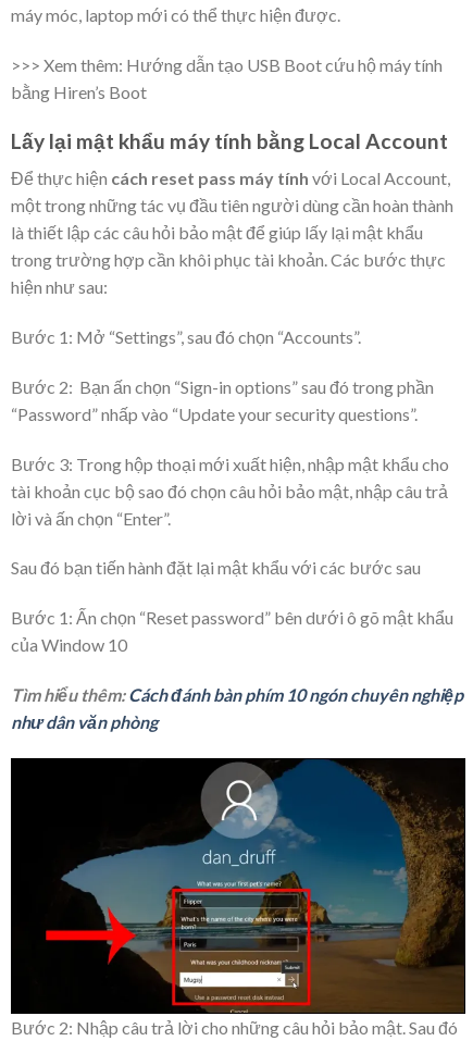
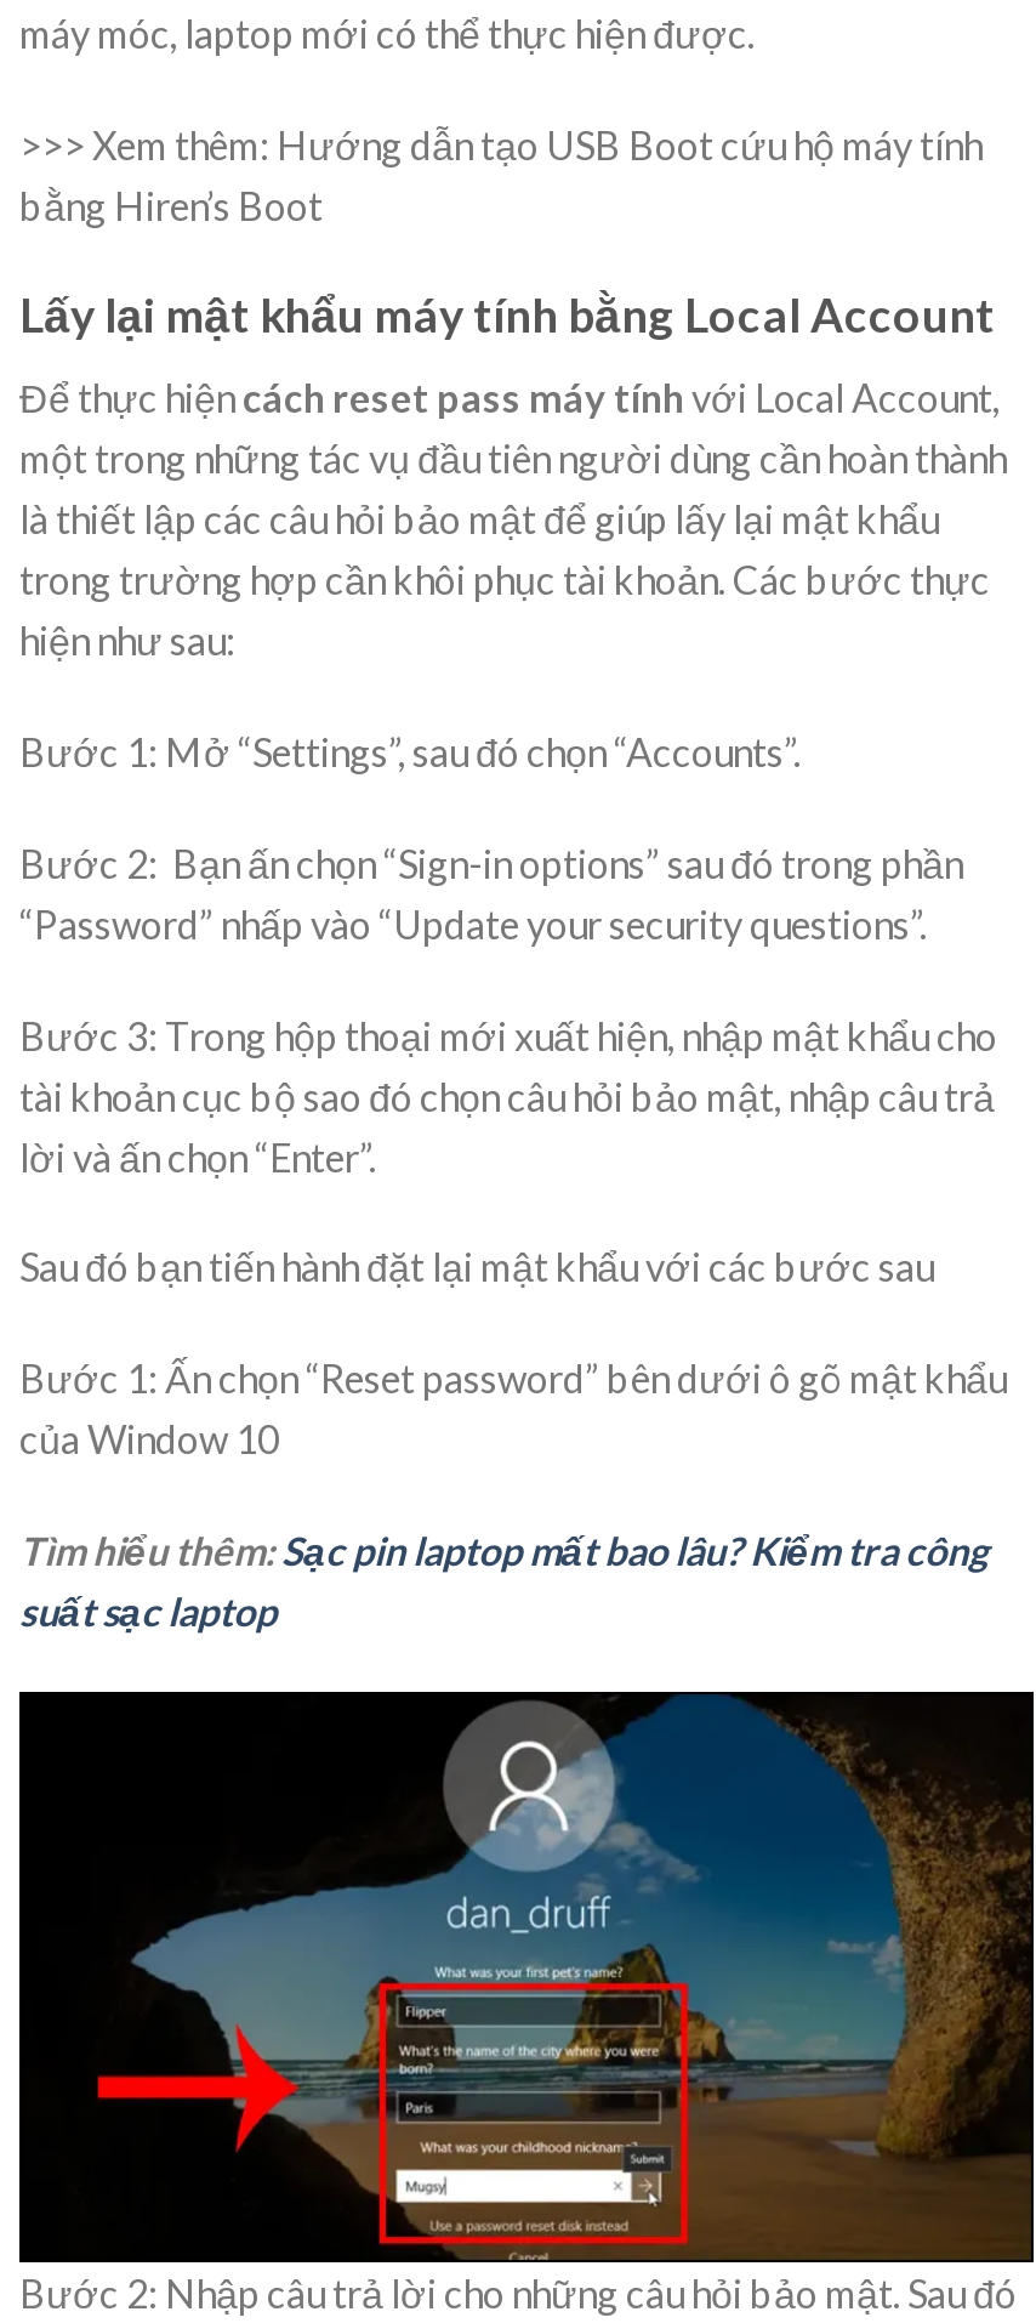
- Tìm hiểu thêm:Cách đánh bàn phím 10 ngón chuyên nghiệp
- như dân văn phòng
+ Tìm hiểu thêm:Sạc pin laptop mất bao lâu? Kiểm tra công
+ suất sạc laptop
